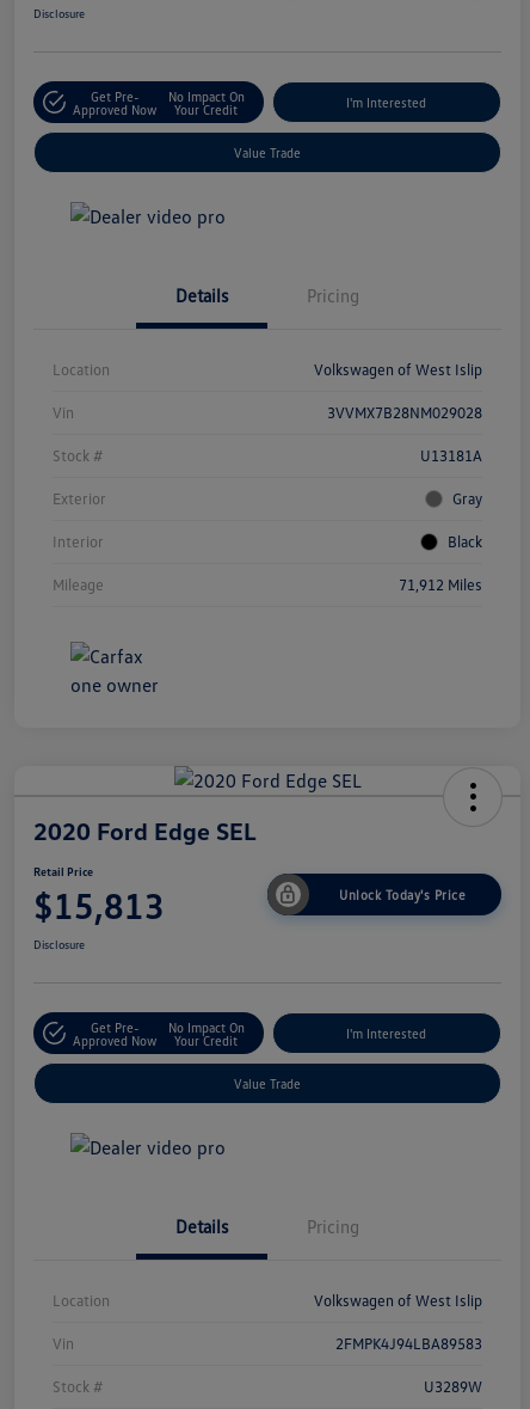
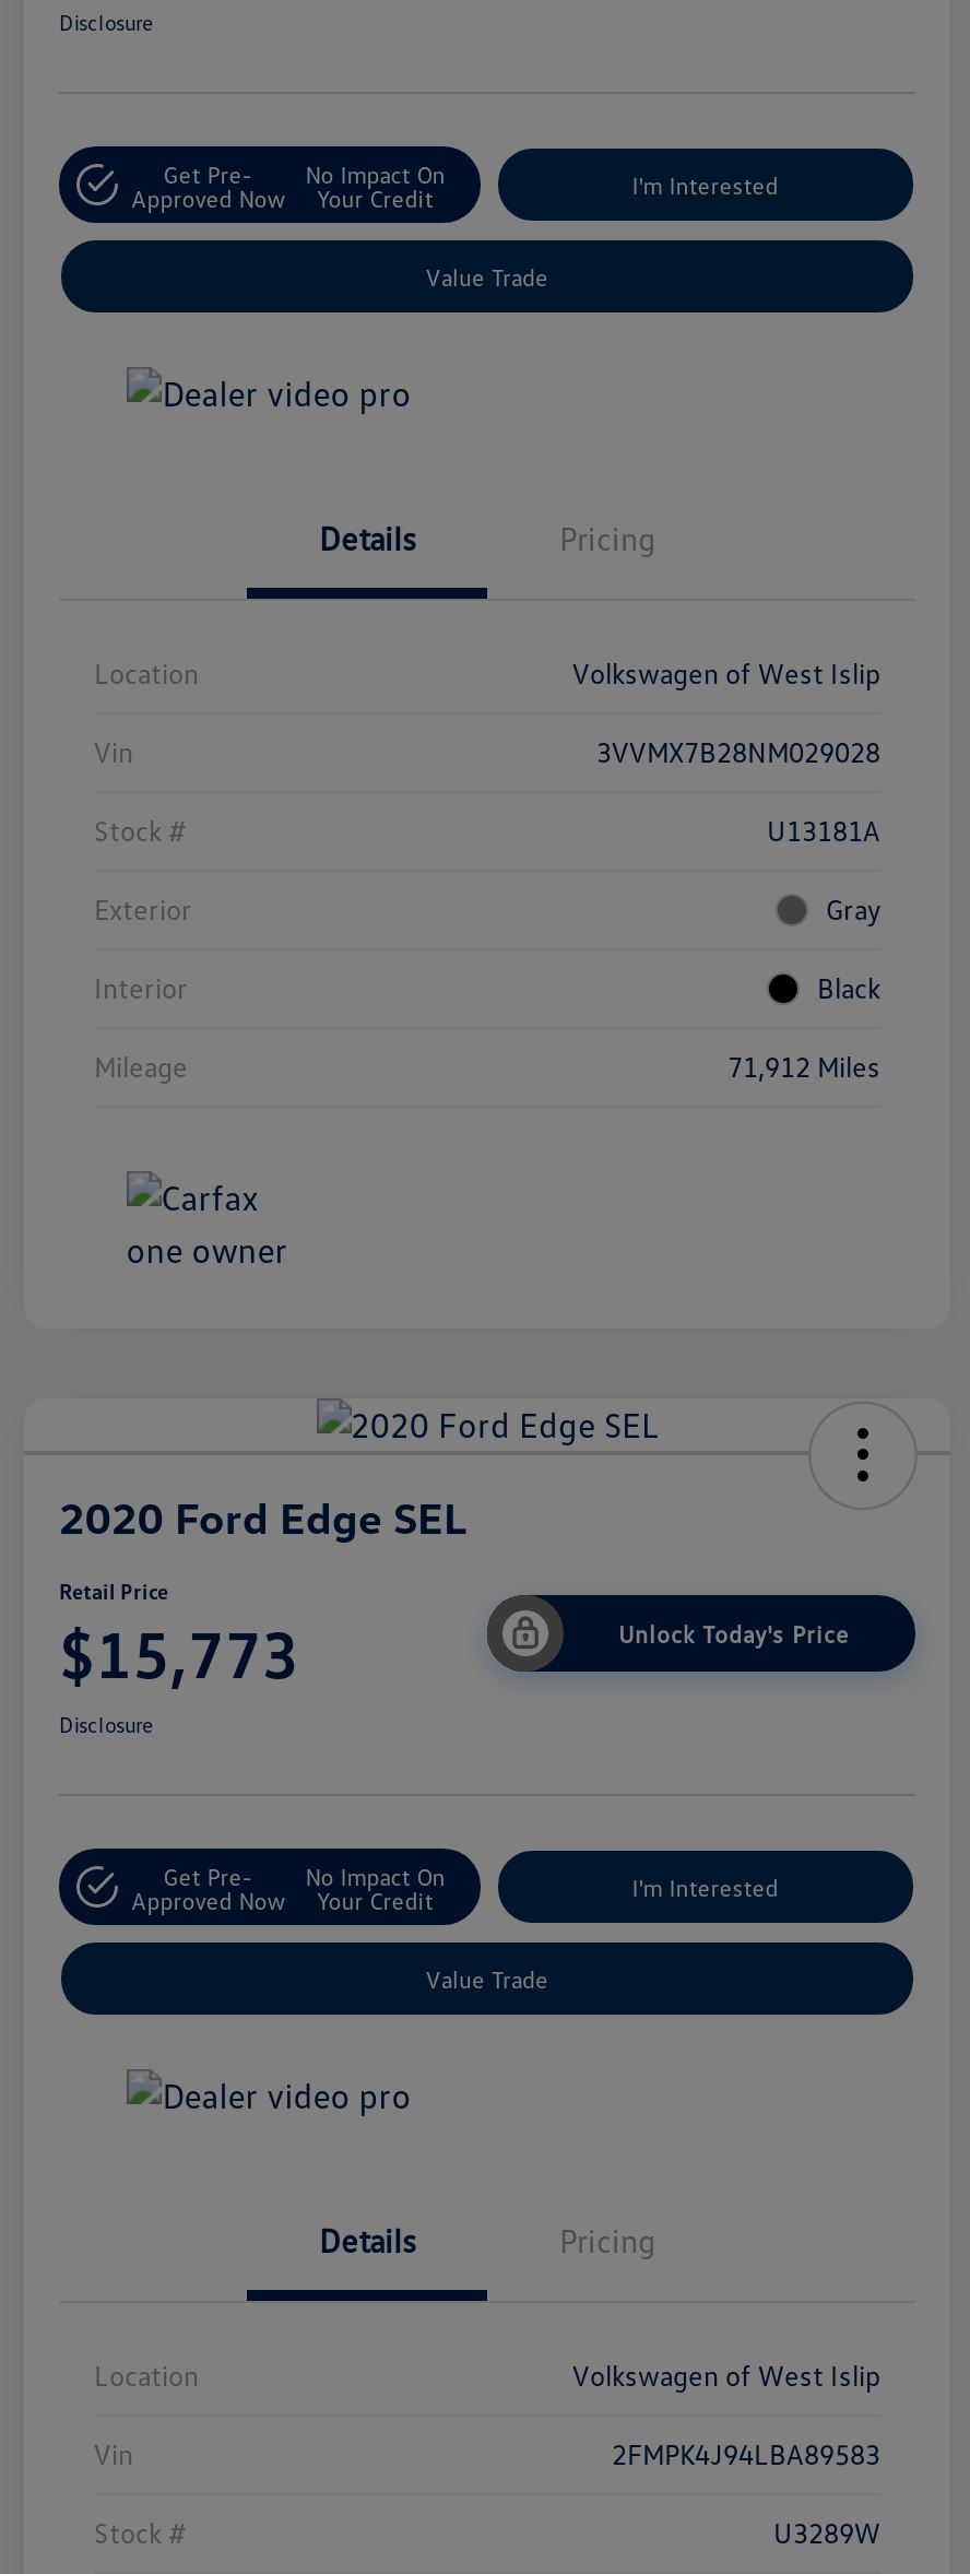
- $15,813
+ $15,773
